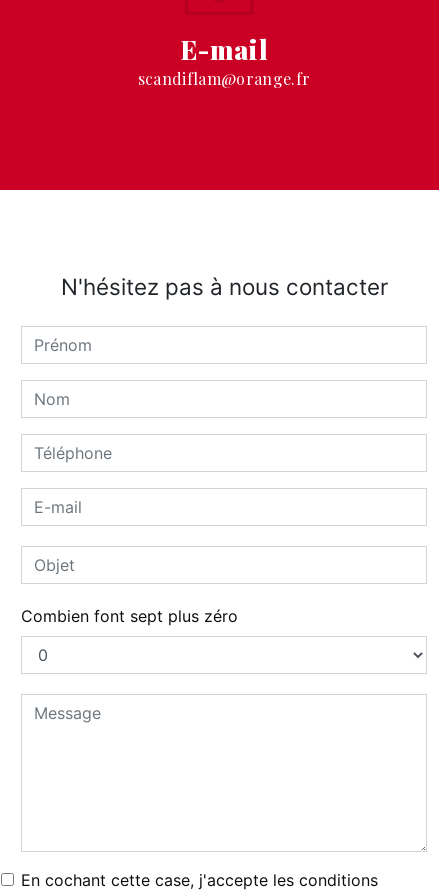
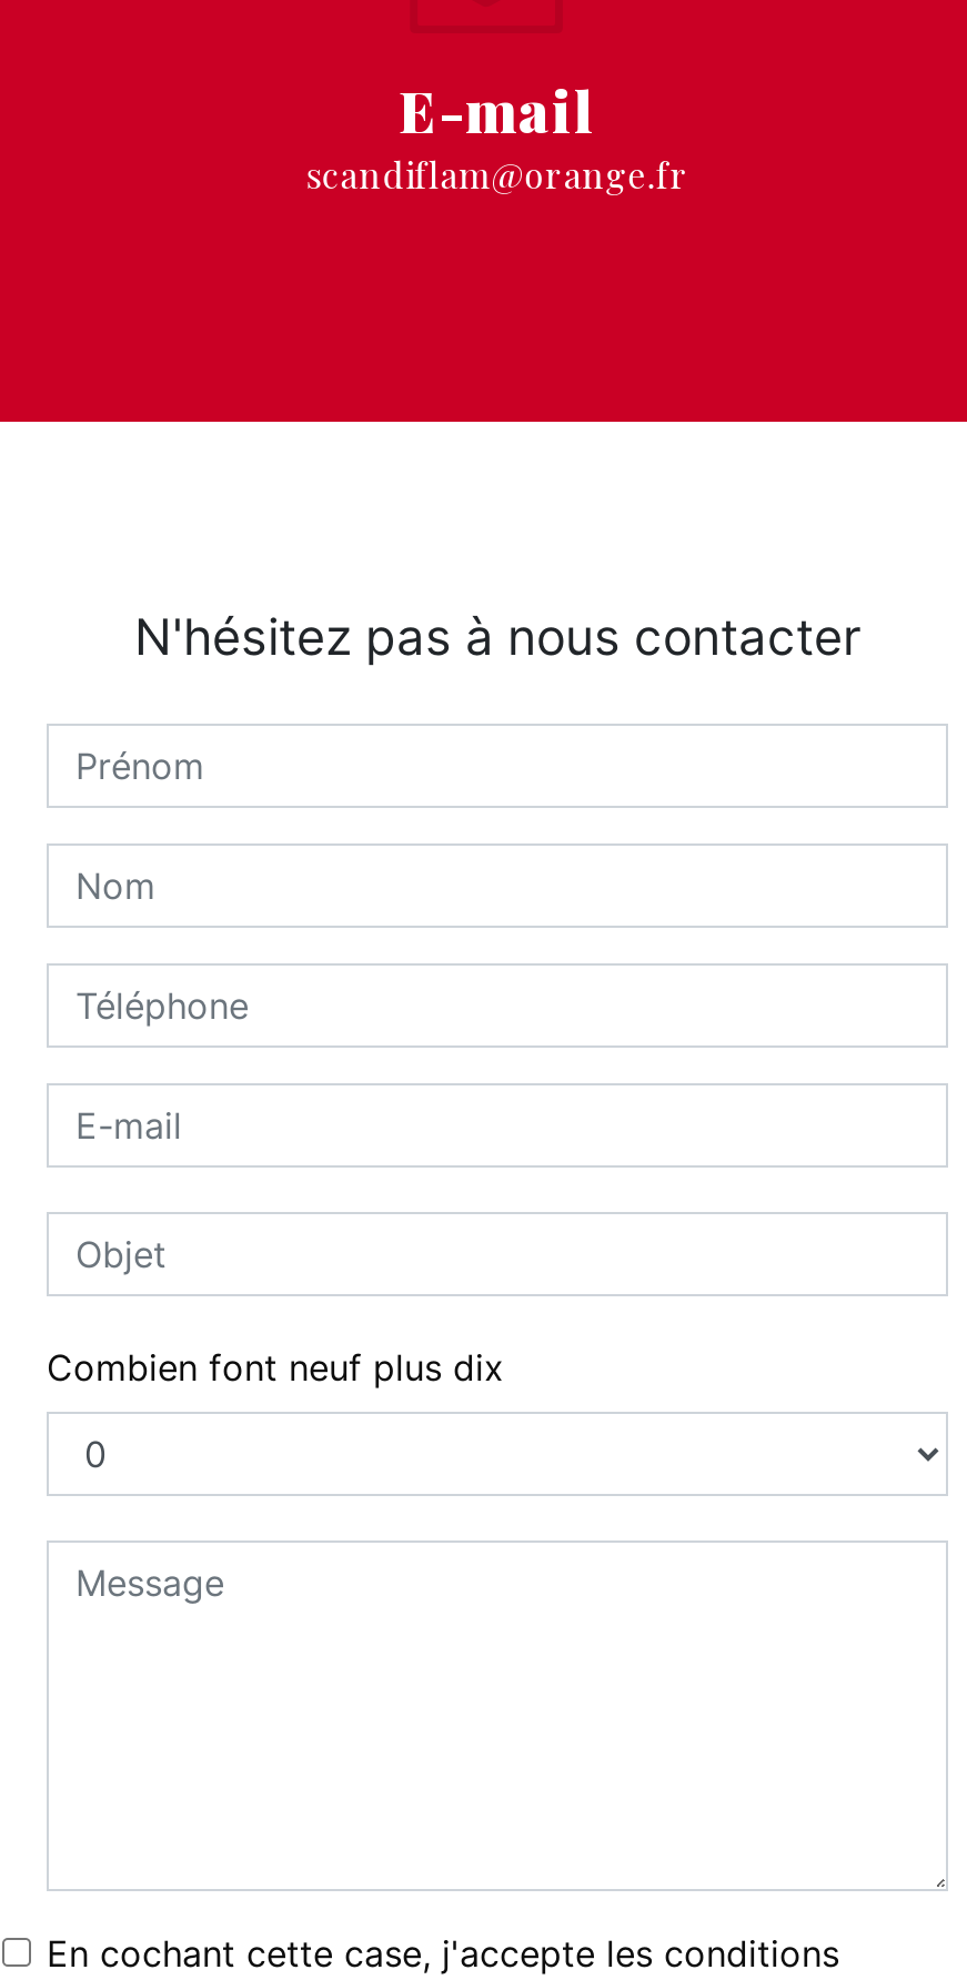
- Combien font sept plus zéro
+ Combien font neuf plus dix
